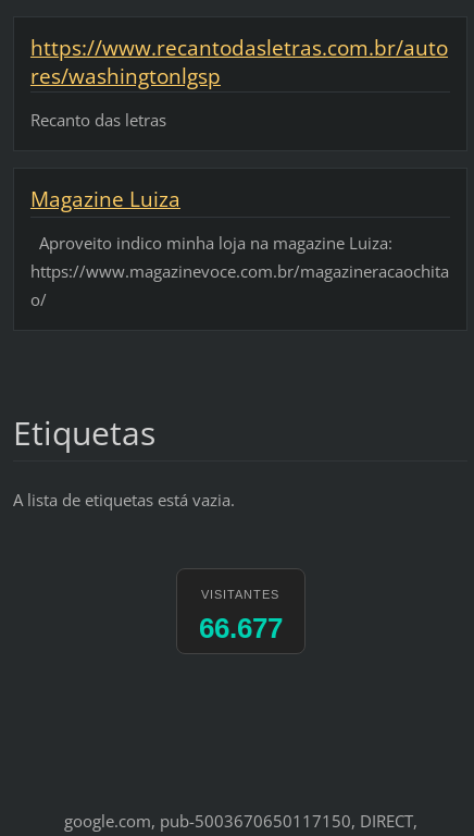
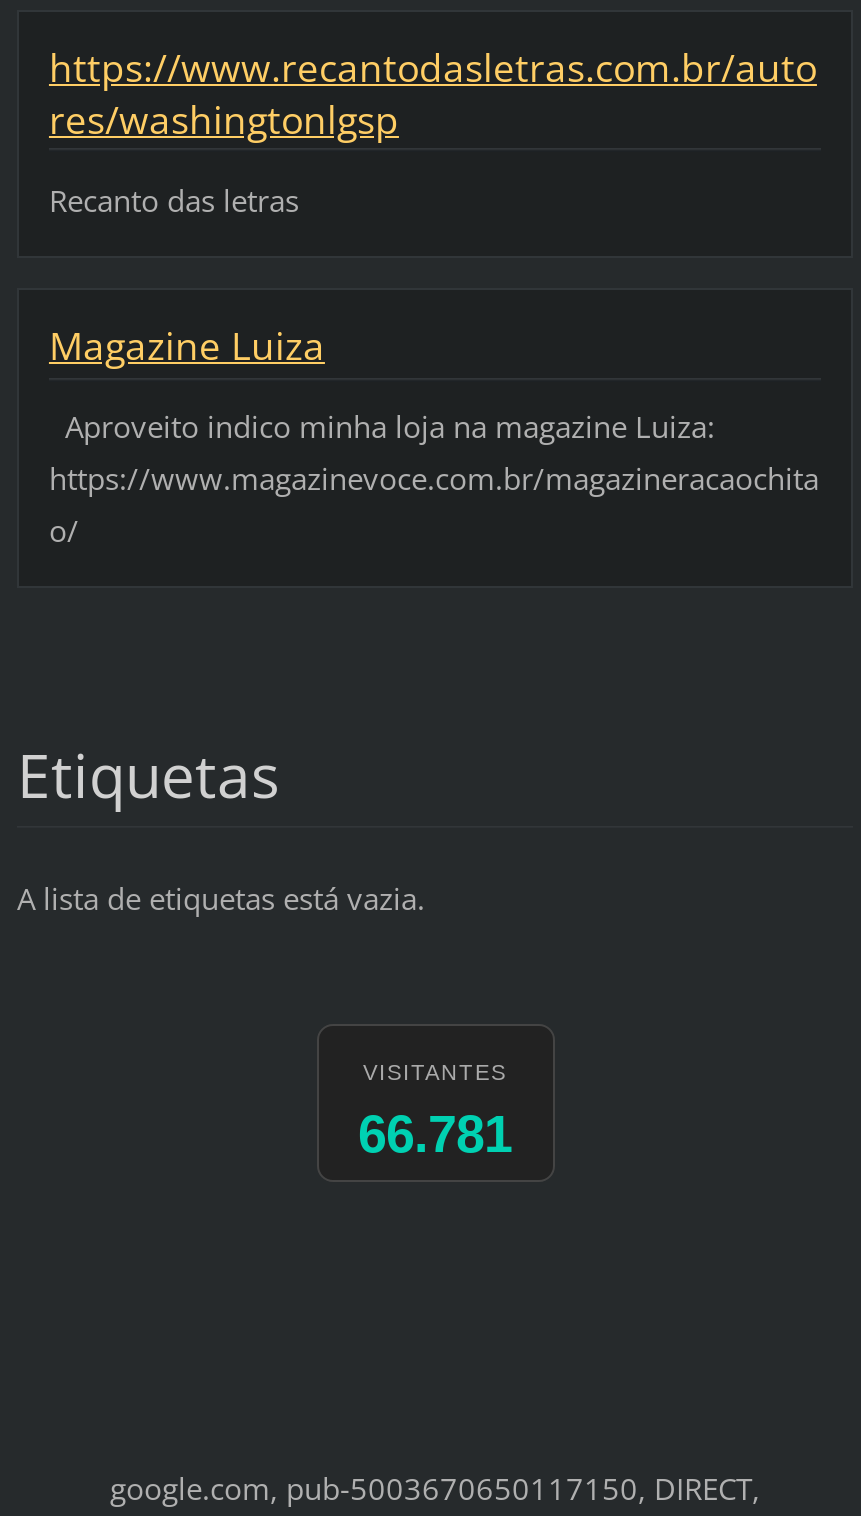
- 66.677
+ 66.781
